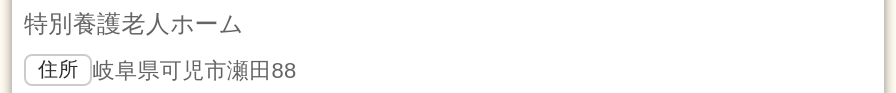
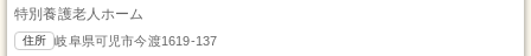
- 岐阜県可児市瀬田88
+ 岐阜県可児市今渡1619-137
